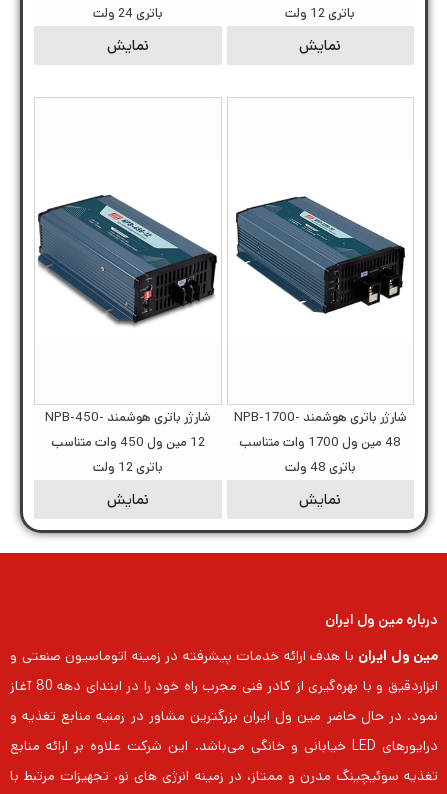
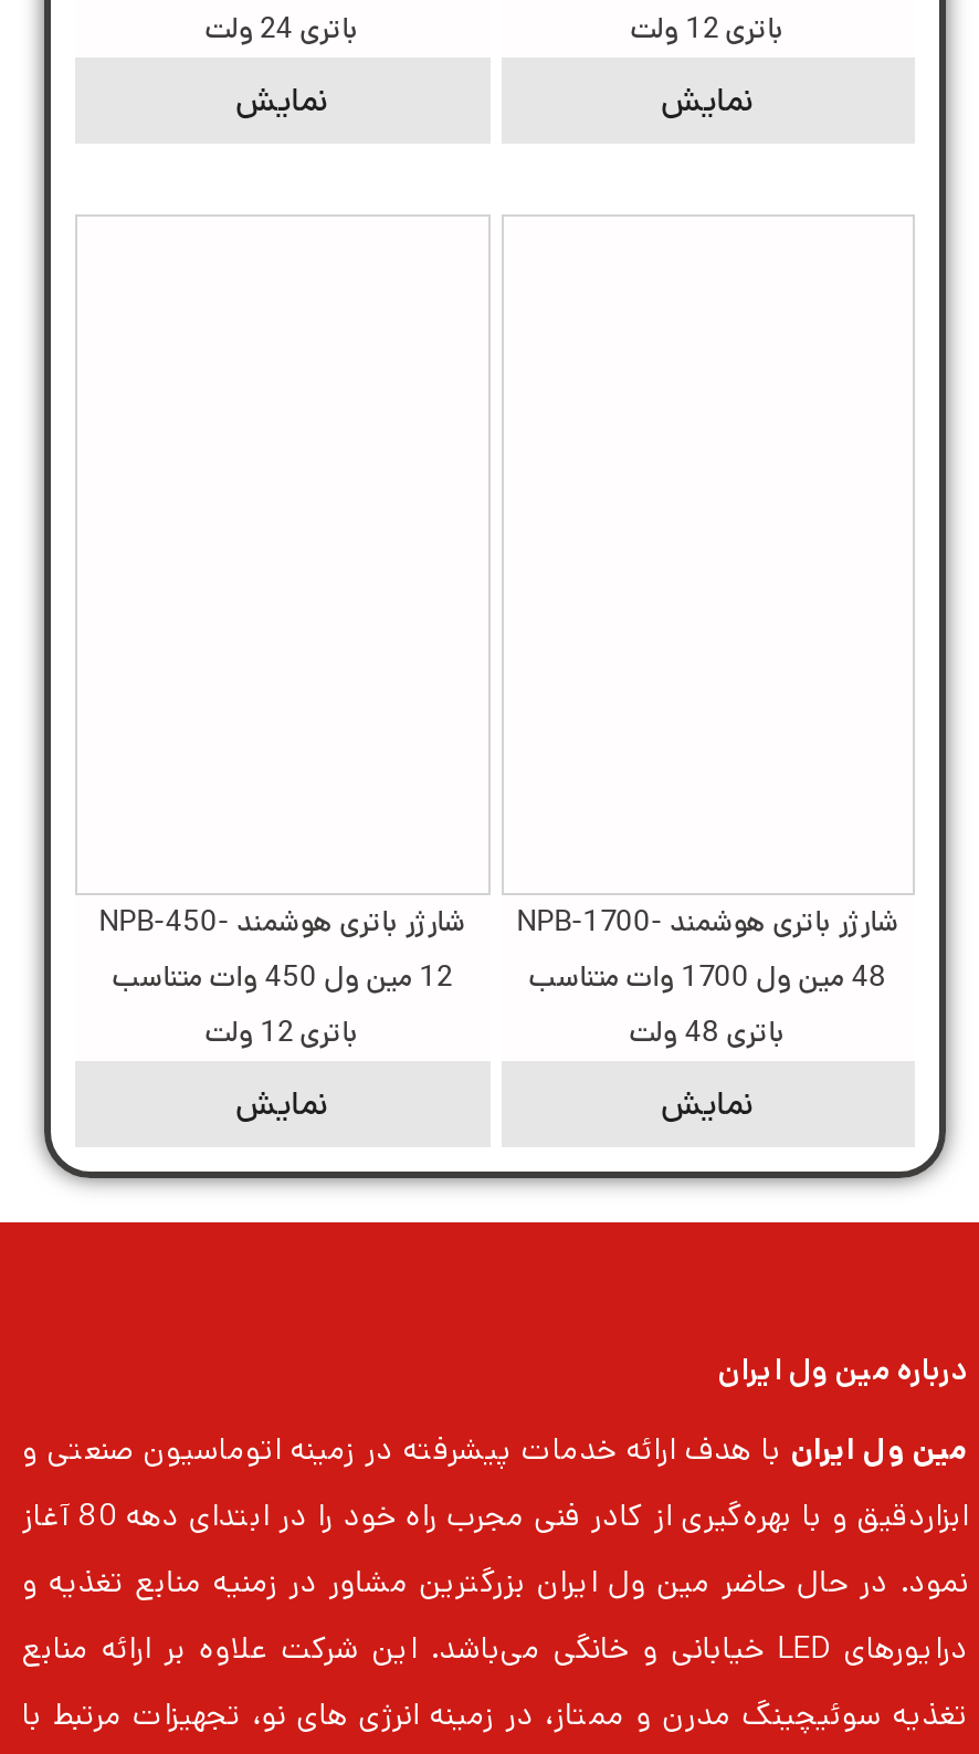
- [image]

- [image]
